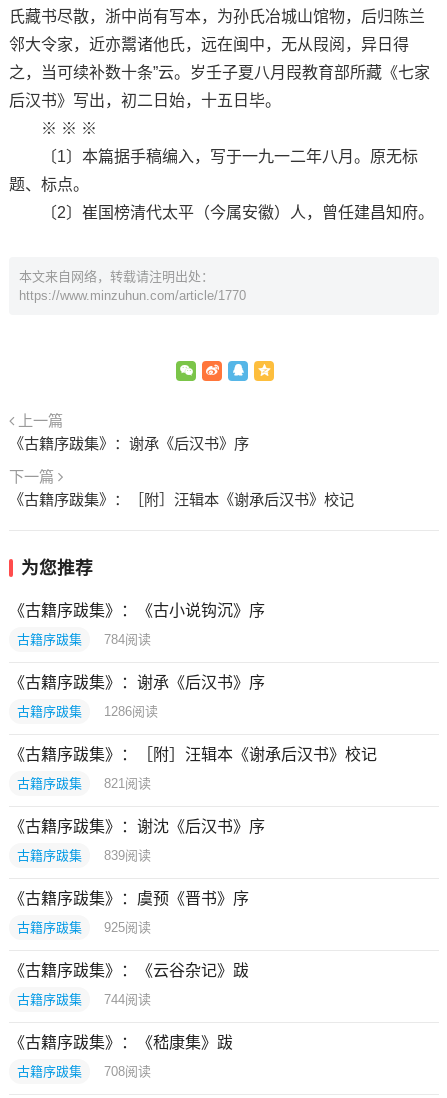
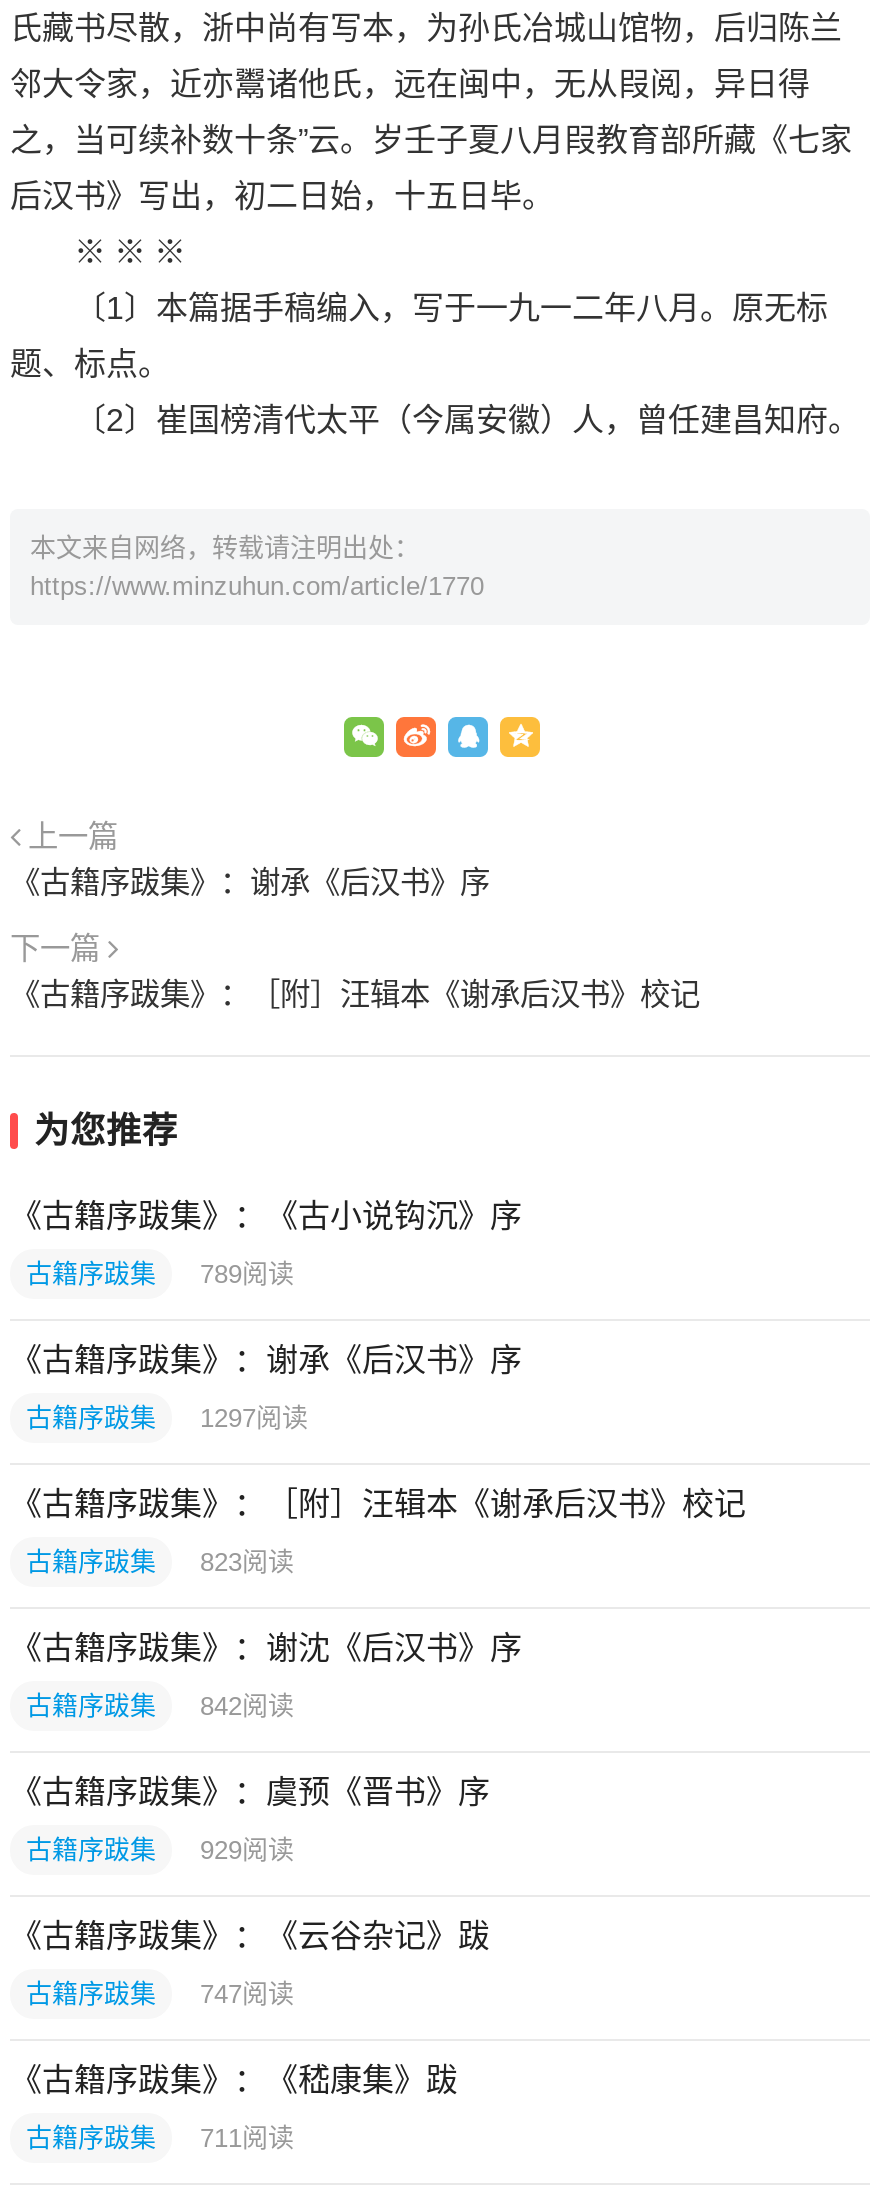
- 古籍序跋集 784阅读
+ 古籍序跋集 789阅读

- 古籍序跋集 1286阅读
+ 古籍序跋集 1297阅读

- 古籍序跋集 821阅读
+ 古籍序跋集 823阅读

- 古籍序跋集 839阅读
+ 古籍序跋集 842阅读

- 古籍序跋集 925阅读
+ 古籍序跋集 929阅读

- 古籍序跋集 744阅读
+ 古籍序跋集 747阅读

- 古籍序跋集 708阅读
+ 古籍序跋集 711阅读
